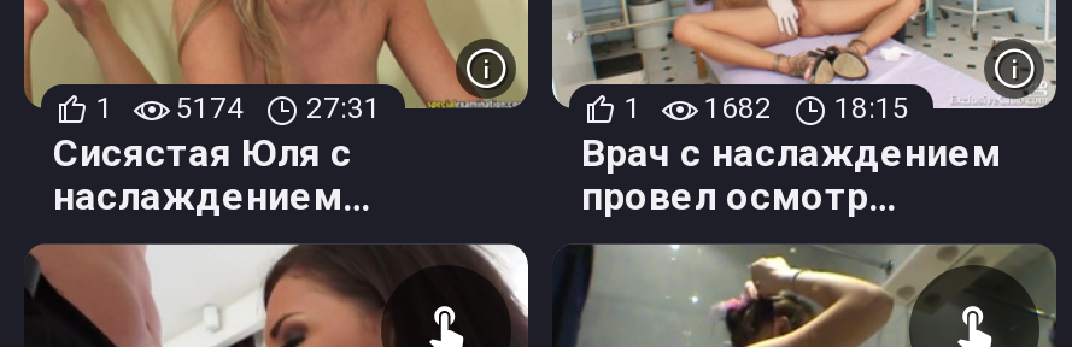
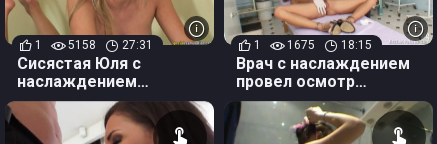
- 1 5174 27:31
+ 1 5158 27:31

- 1 1682 18:15
+ 1 1675 18:15
